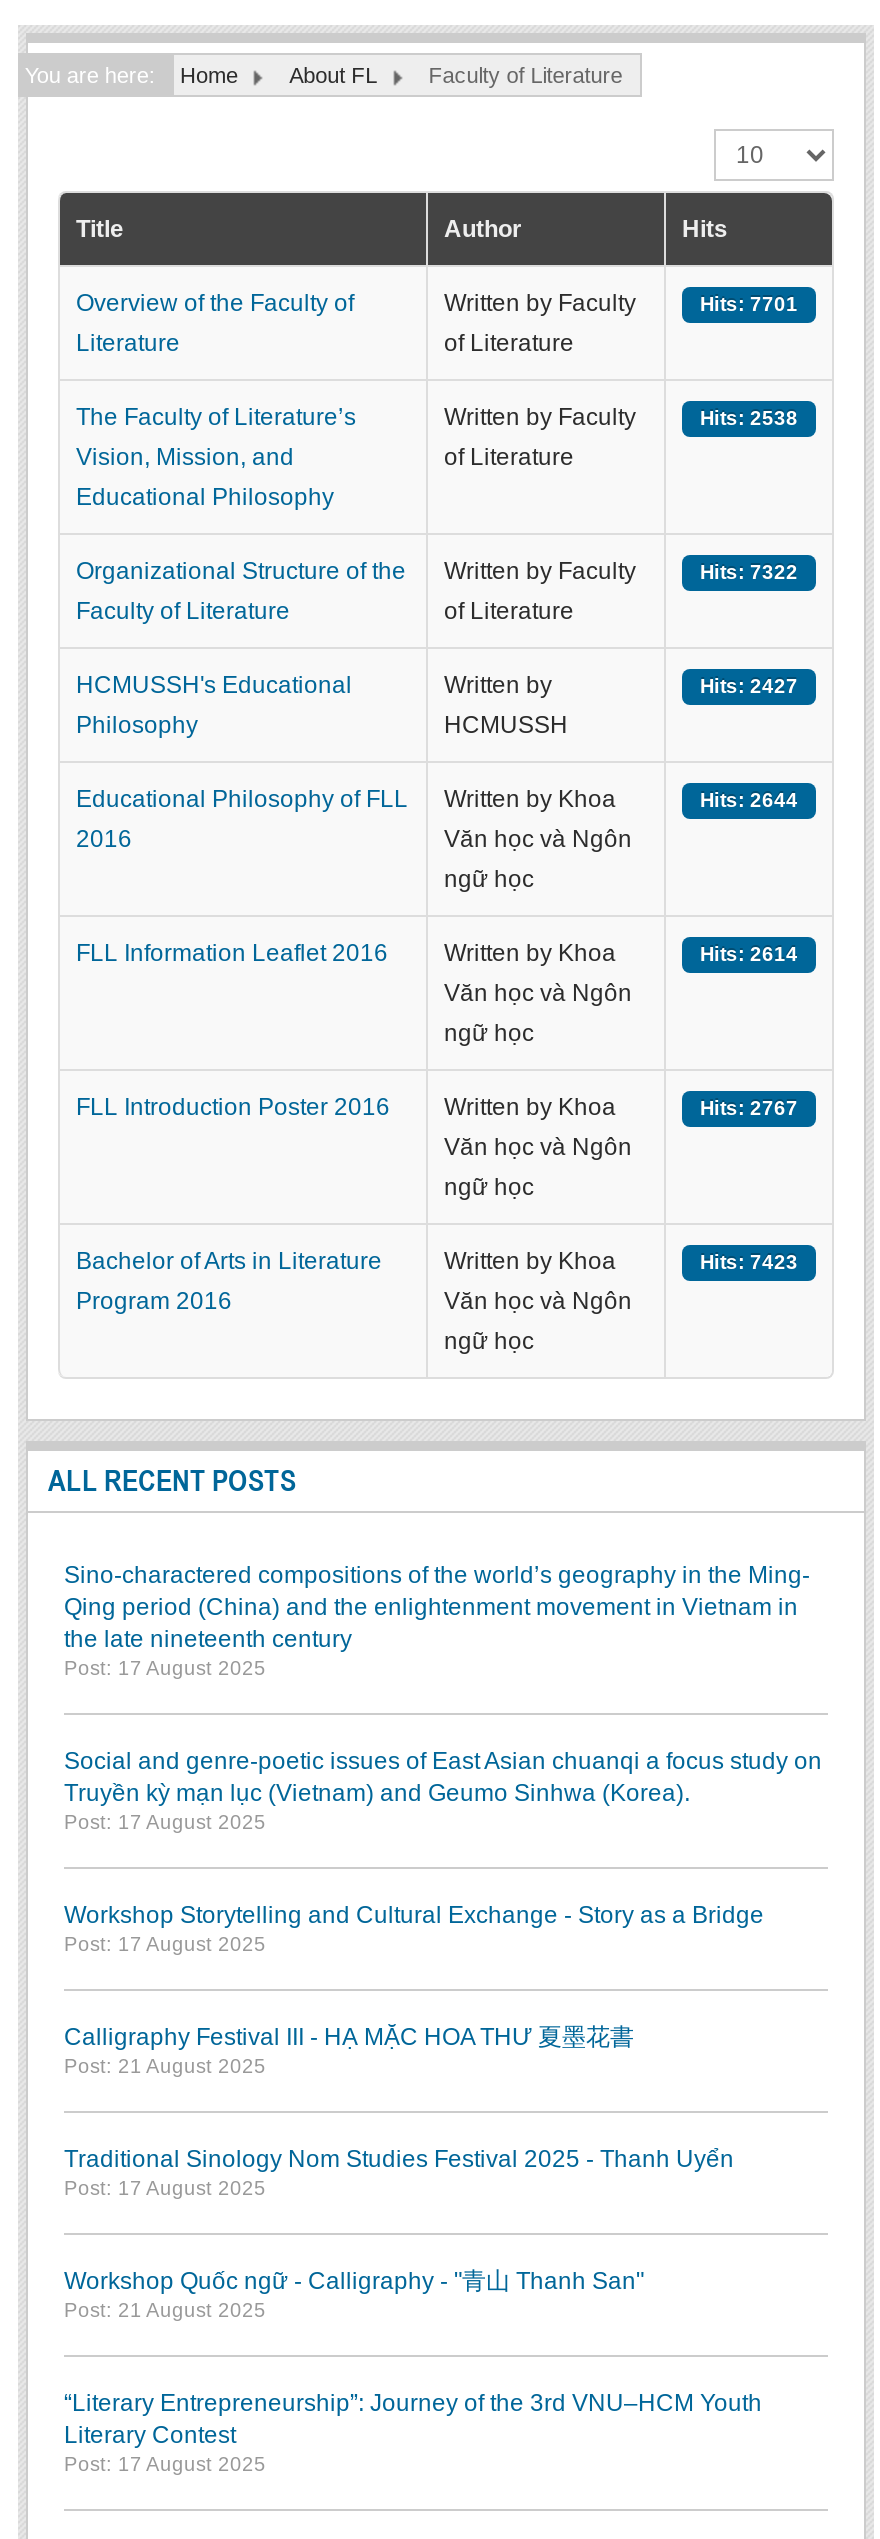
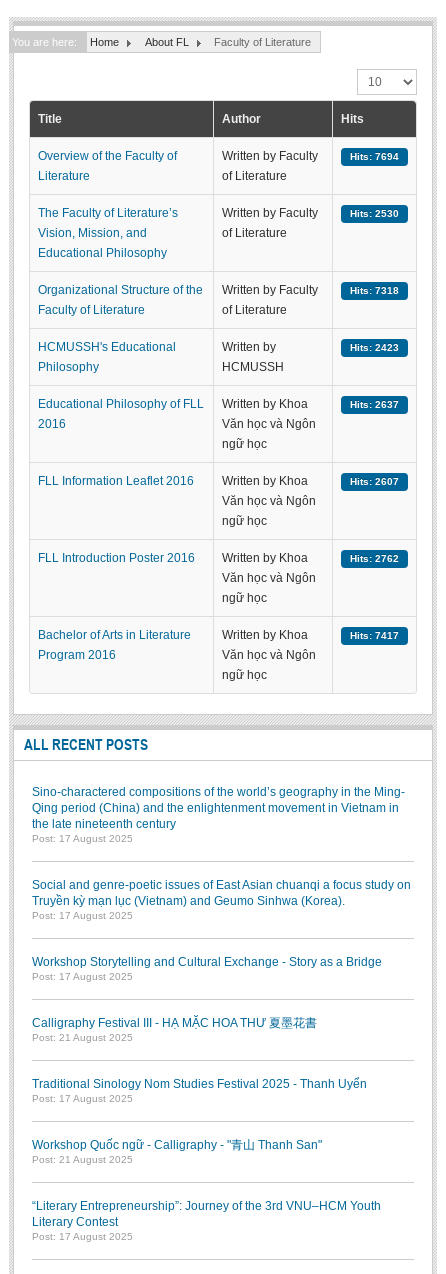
- Hits: 7701
+ Hits: 7694

- Hits: 2538
+ Hits: 2530

- Hits: 7322
+ Hits: 7318

- Hits: 2427
+ Hits: 2423

- Hits: 2644
+ Hits: 2637

- Hits: 2614
+ Hits: 2607

- Hits: 2767
+ Hits: 2762

- Hits: 7423
+ Hits: 7417
